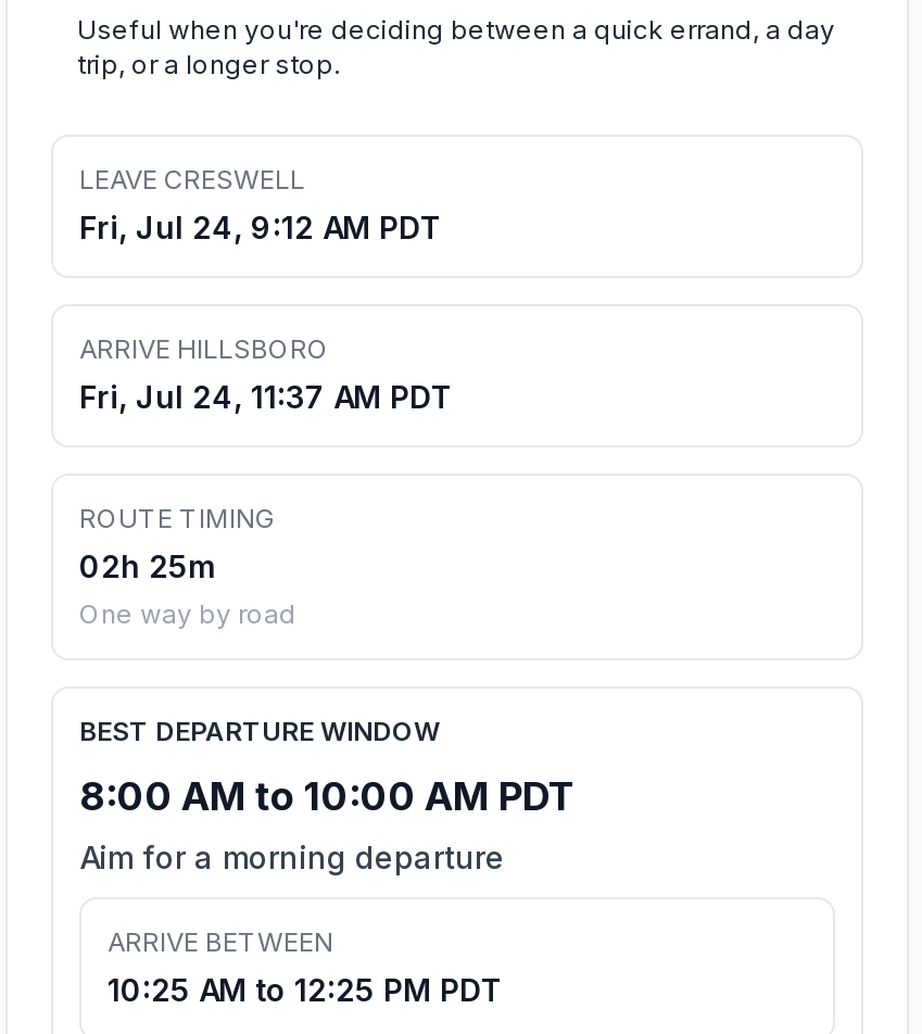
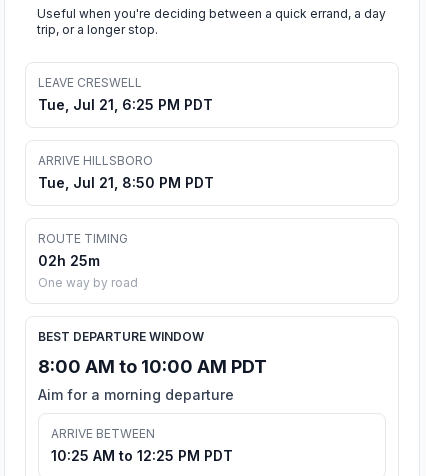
- Fri, Jul 24, 9:12 AM PDT
+ Tue, Jul 21, 6:25 PM PDT

- Fri, Jul 24, 11:37 AM PDT
+ Tue, Jul 21, 8:50 PM PDT
